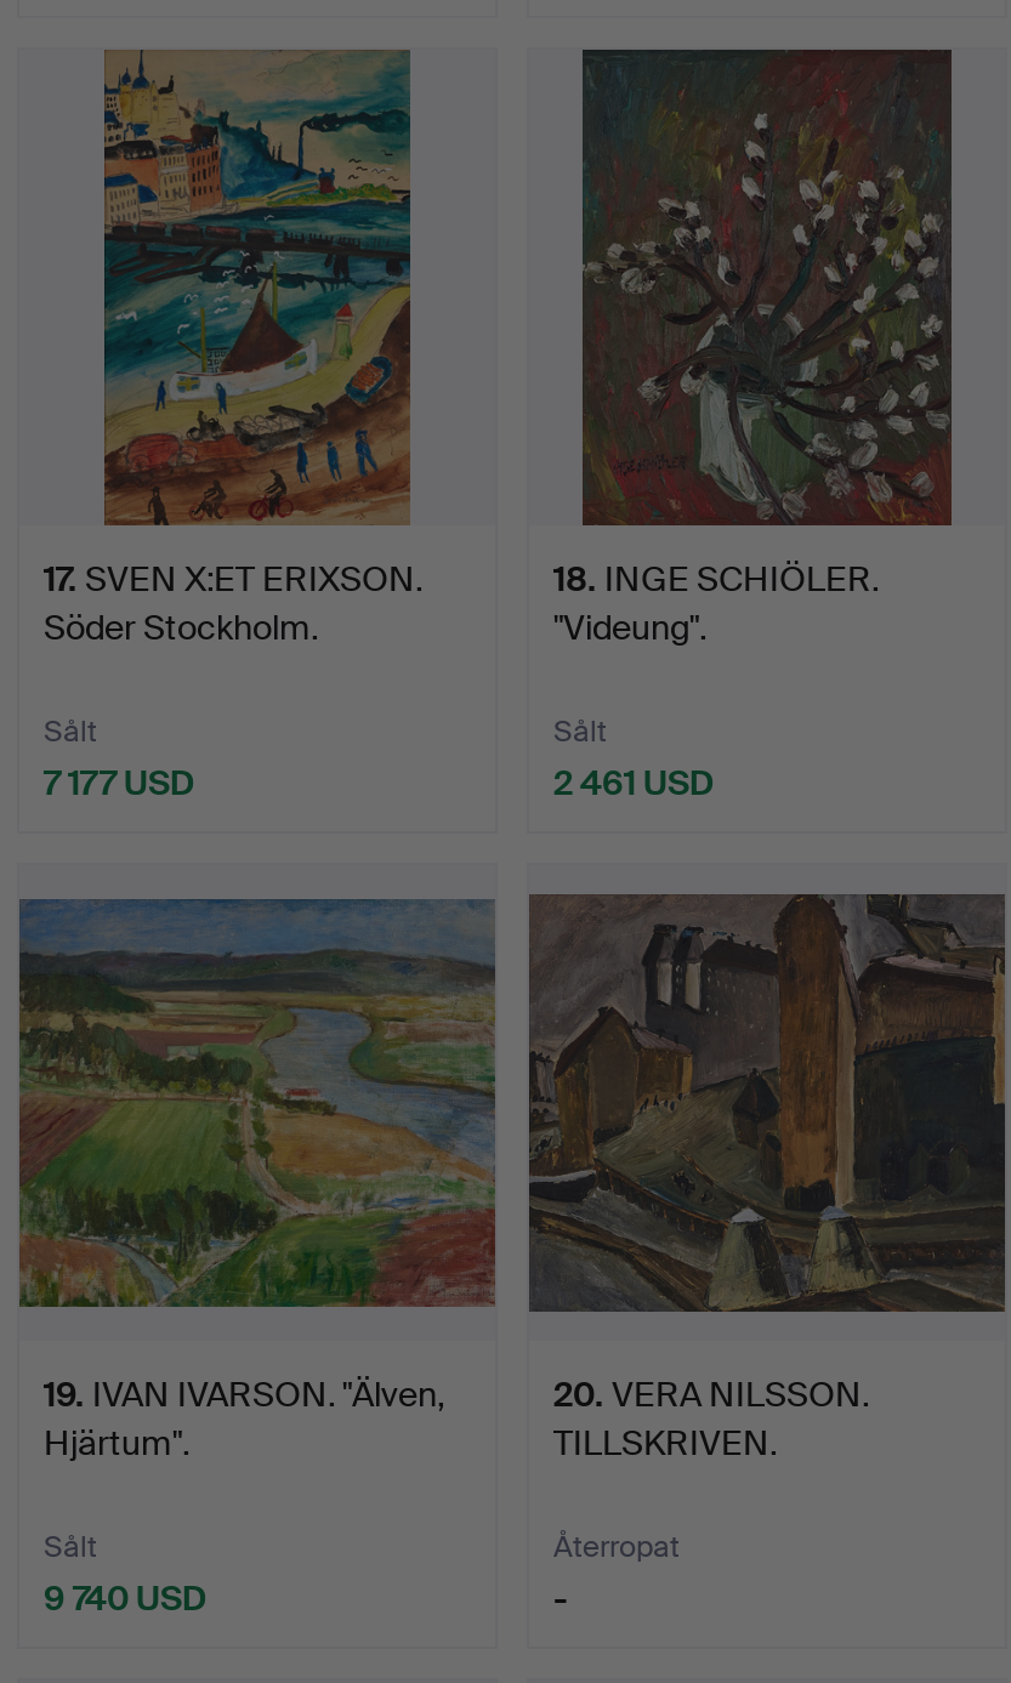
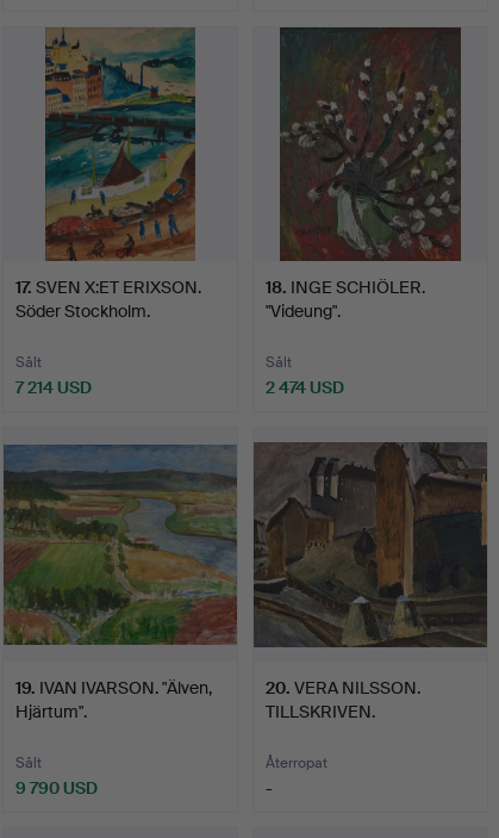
- 7 177 USD
+ 7 214 USD

- 2 461 USD
+ 2 474 USD

- 9 740 USD
+ 9 790 USD
